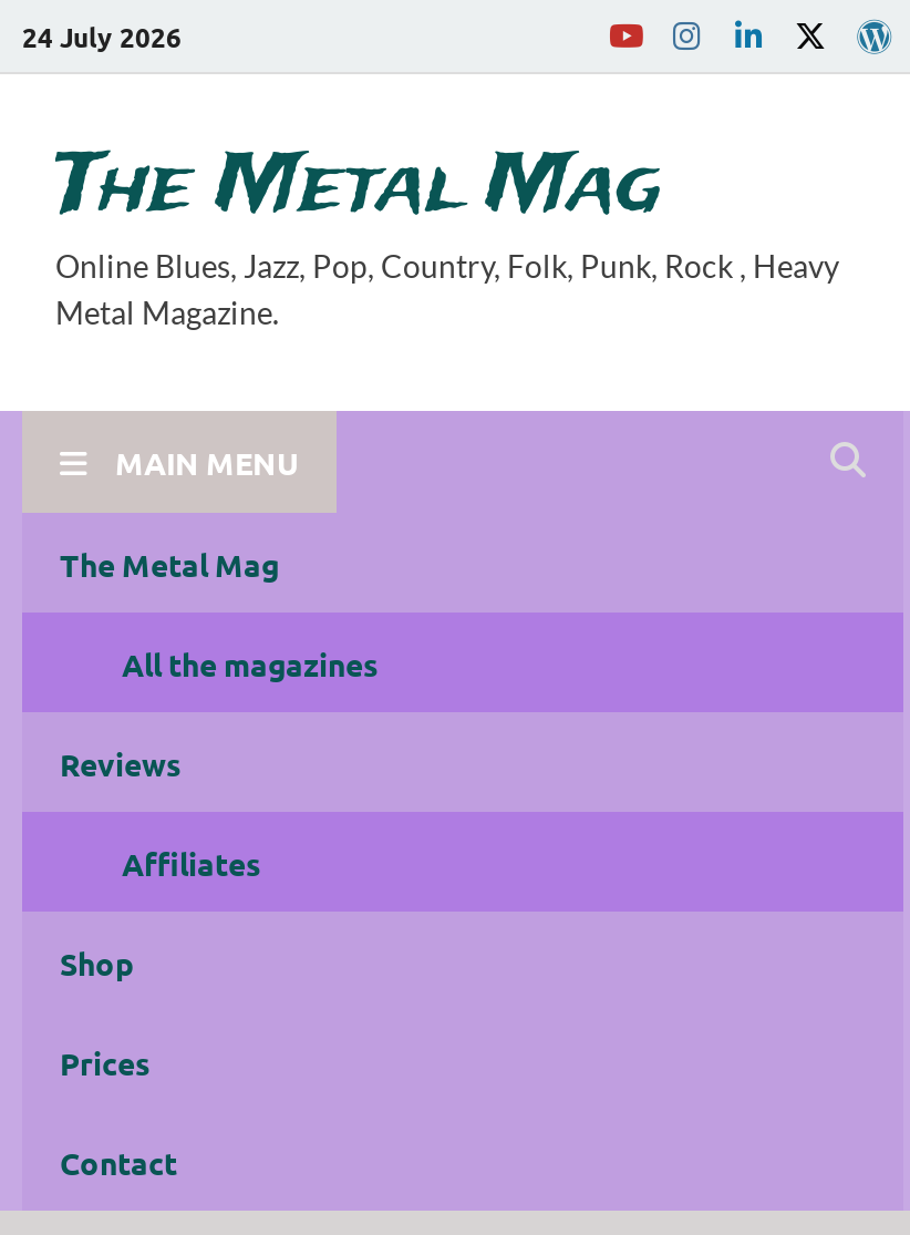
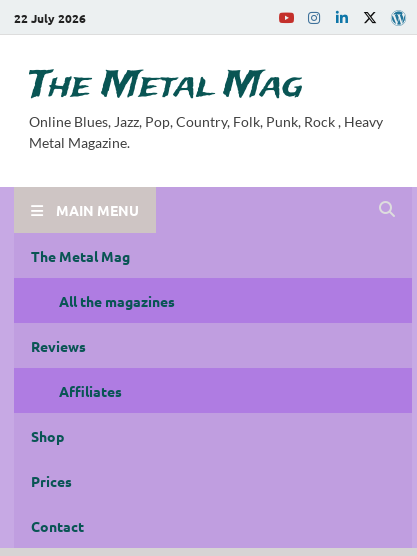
- 24 July 2026
+ 22 July 2026
